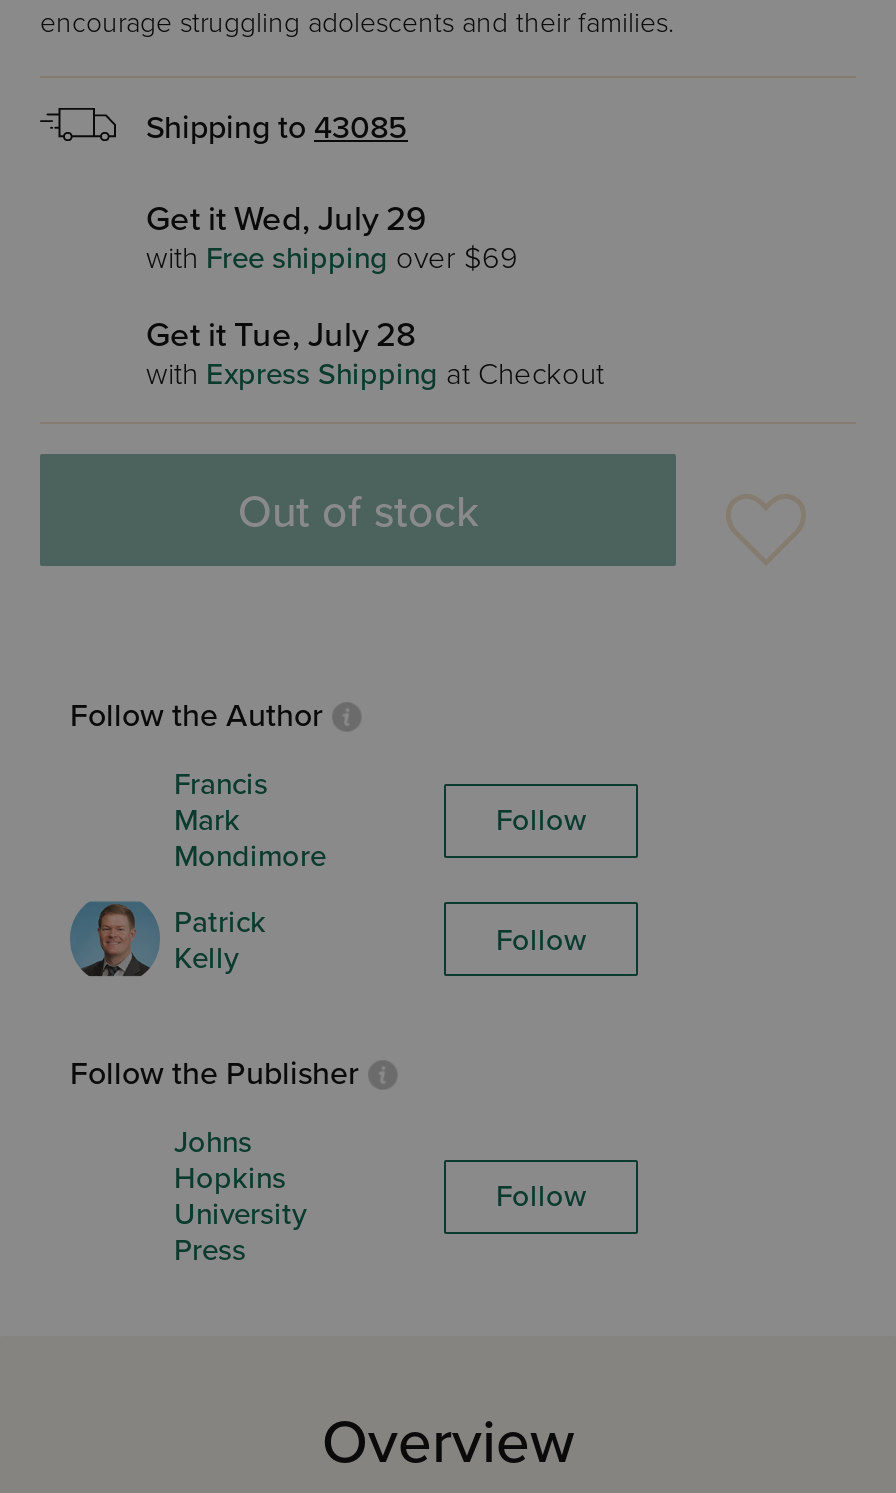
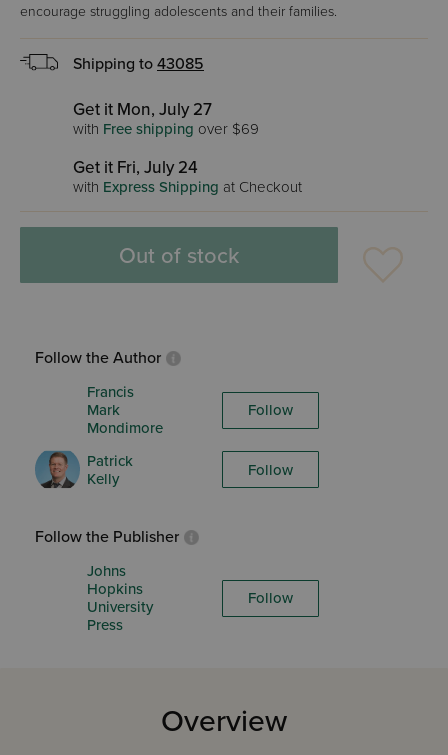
- Get it Wed, July 29
+ Get it Mon, July 27

- Get it Tue, July 28
+ Get it Fri, July 24
